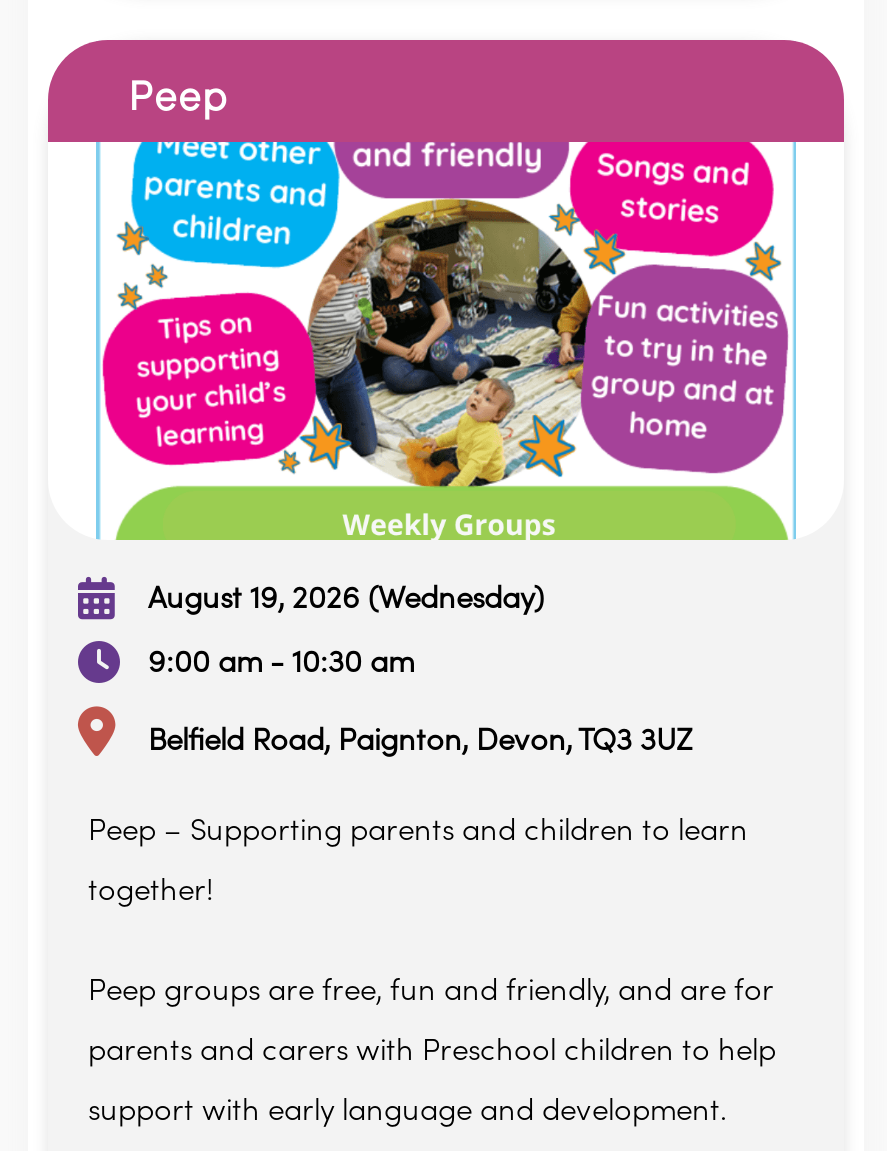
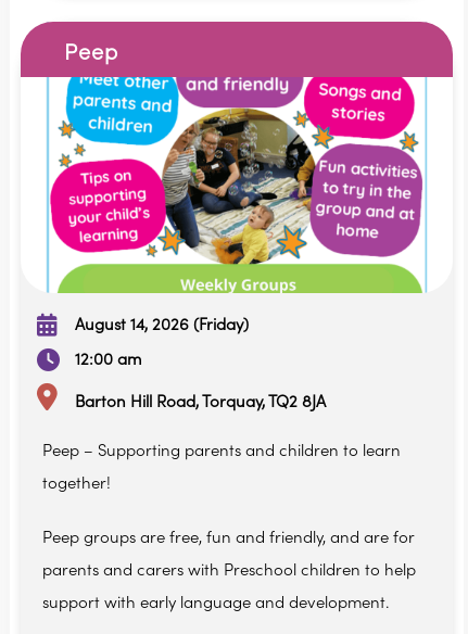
- August 19, 2026 (Wednesday)
+ August 14, 2026 (Friday)

- 9:00 am - 10:30 am
+ 12:00 am

- Belfield Road, Paignton, Devon, TQ3 3UZ
+ Barton Hill Road, Torquay, TQ2 8JA
